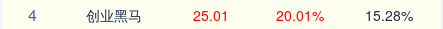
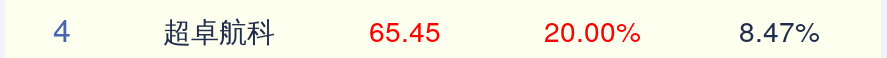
- 创业黑马
- 25.01
- 20.01%
- 15.28%
+ 超卓航科
+ 65.45
+ 20.00%
+ 8.47%
